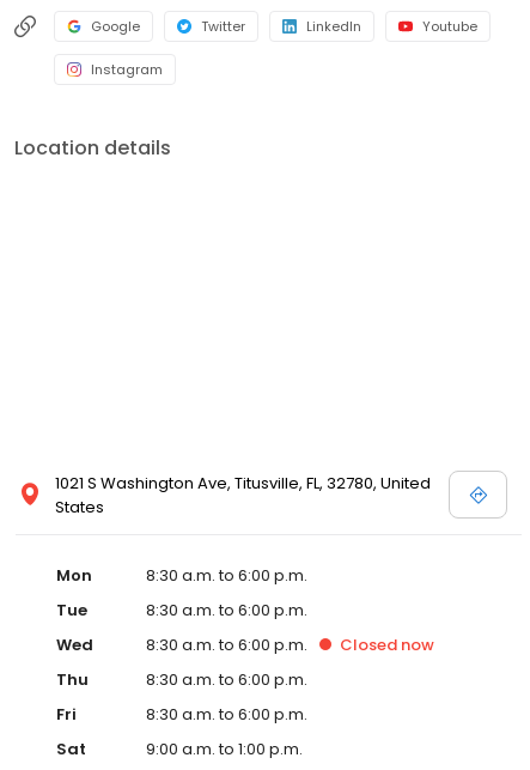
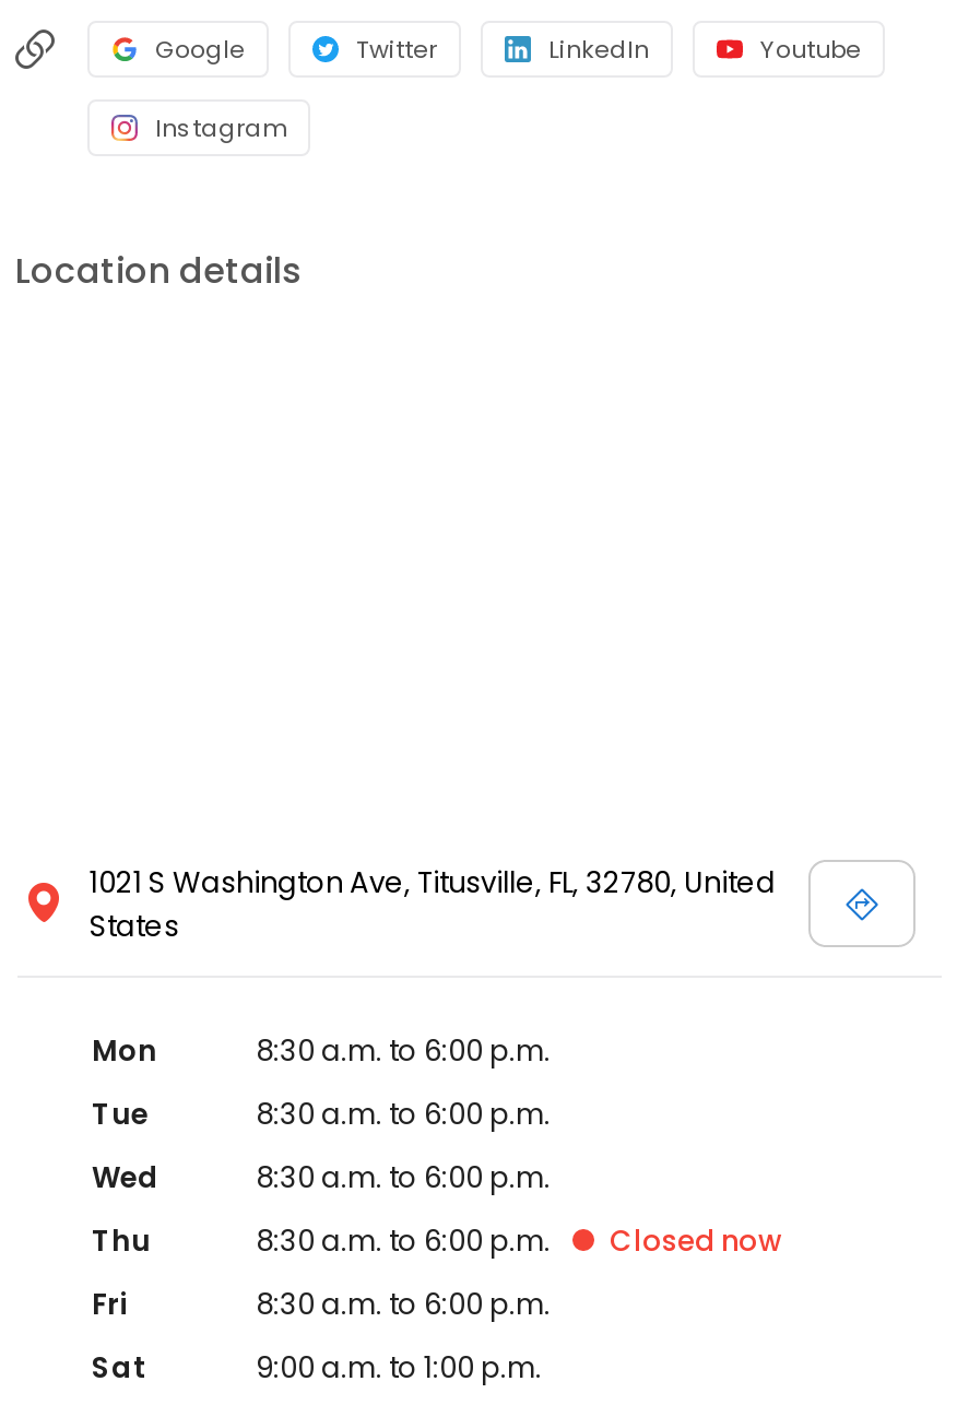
moved down: Closed now
